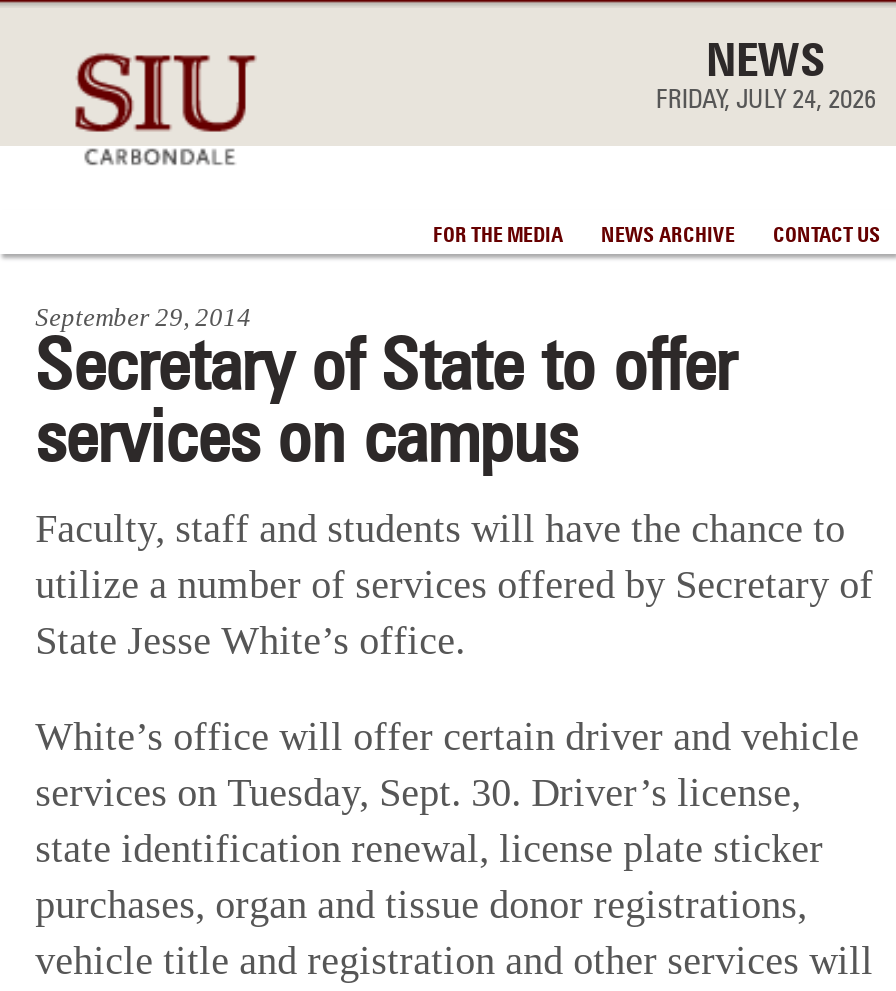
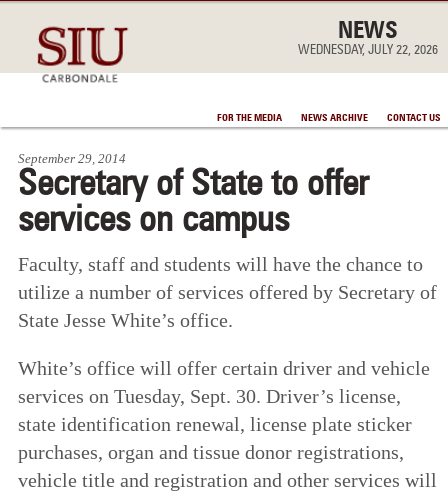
- FRIDAY, JULY 24, 2026
+ WEDNESDAY, JULY 22, 2026
